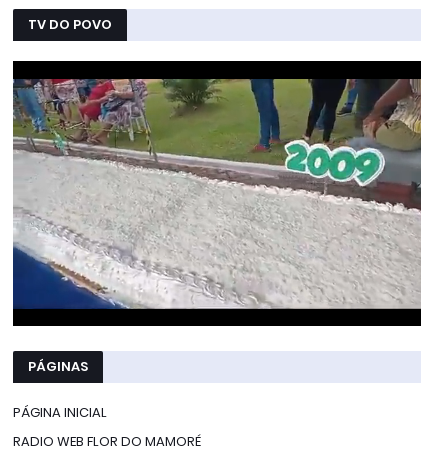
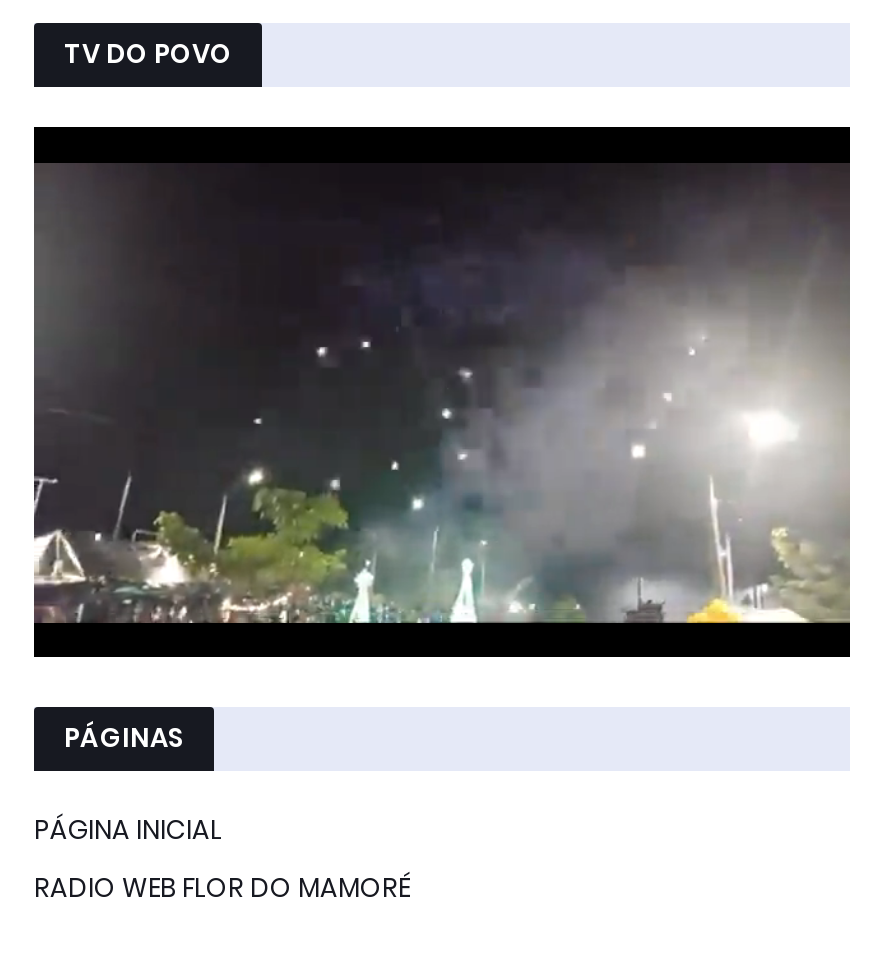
- [image]
+ [image]
